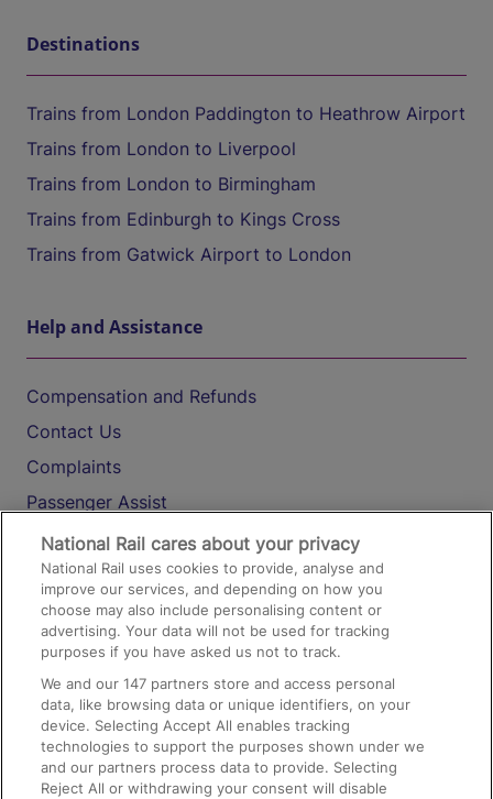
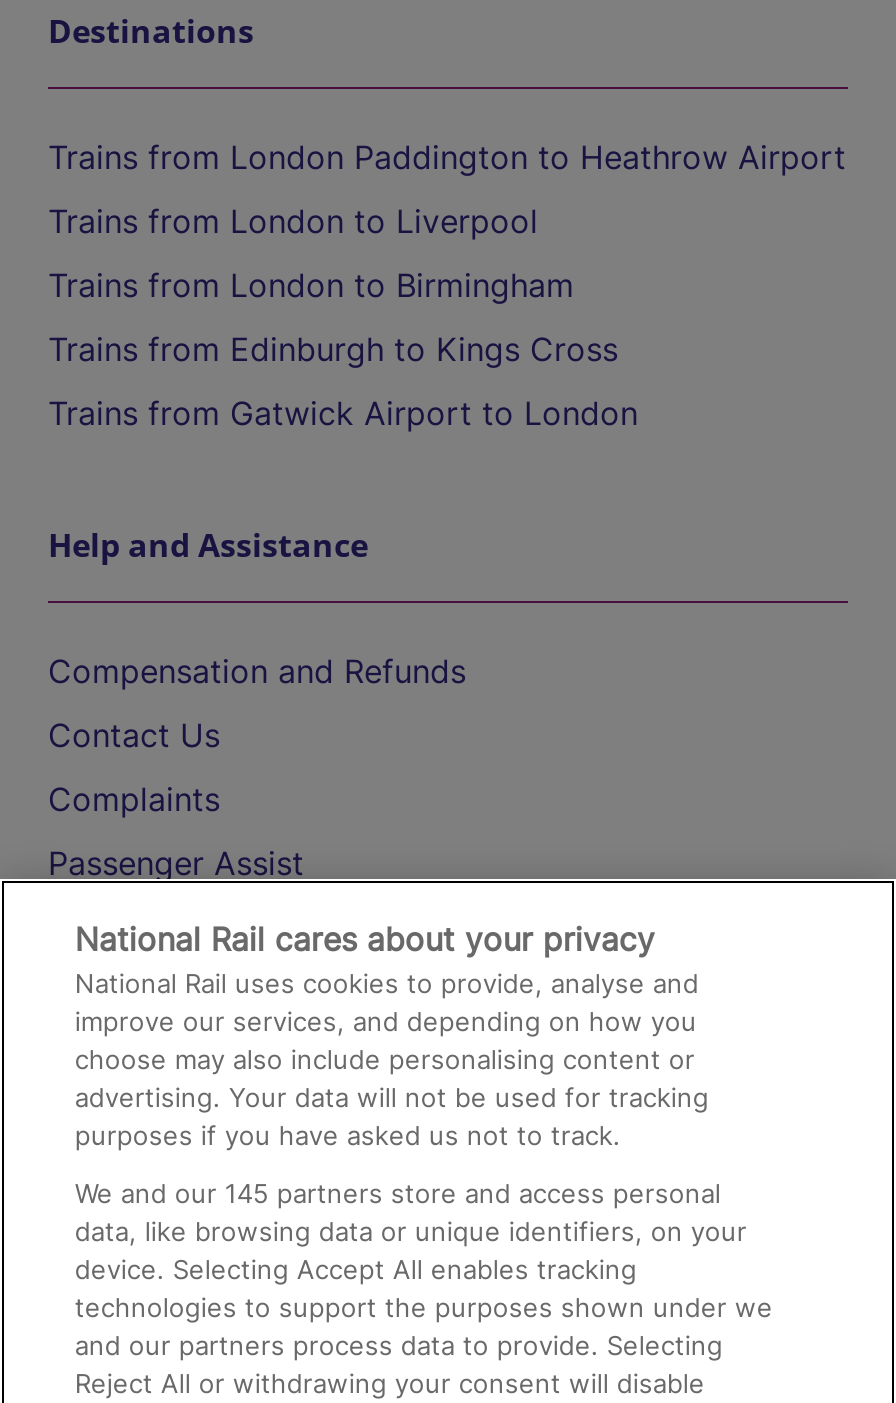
- We and our 147 partners store and access personal
+ We and our 145 partners store and access personal
